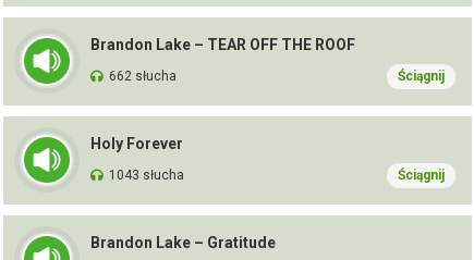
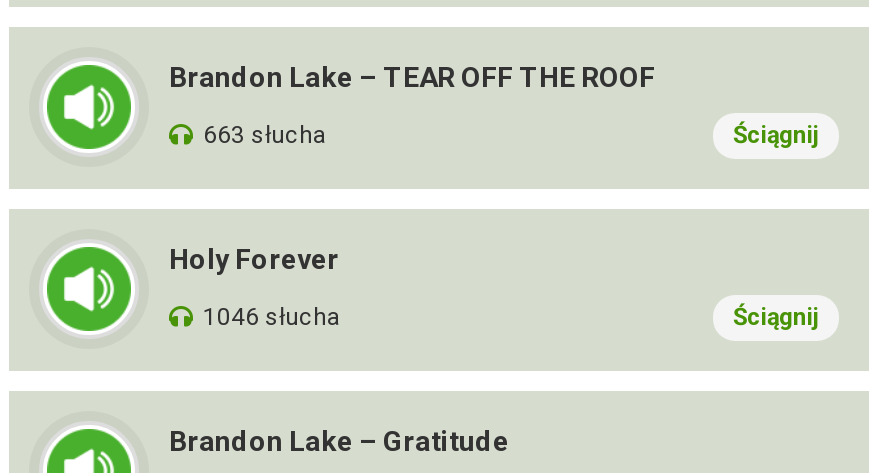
- 662 słucha
+ 663 słucha

- 1043 słucha
+ 1046 słucha
